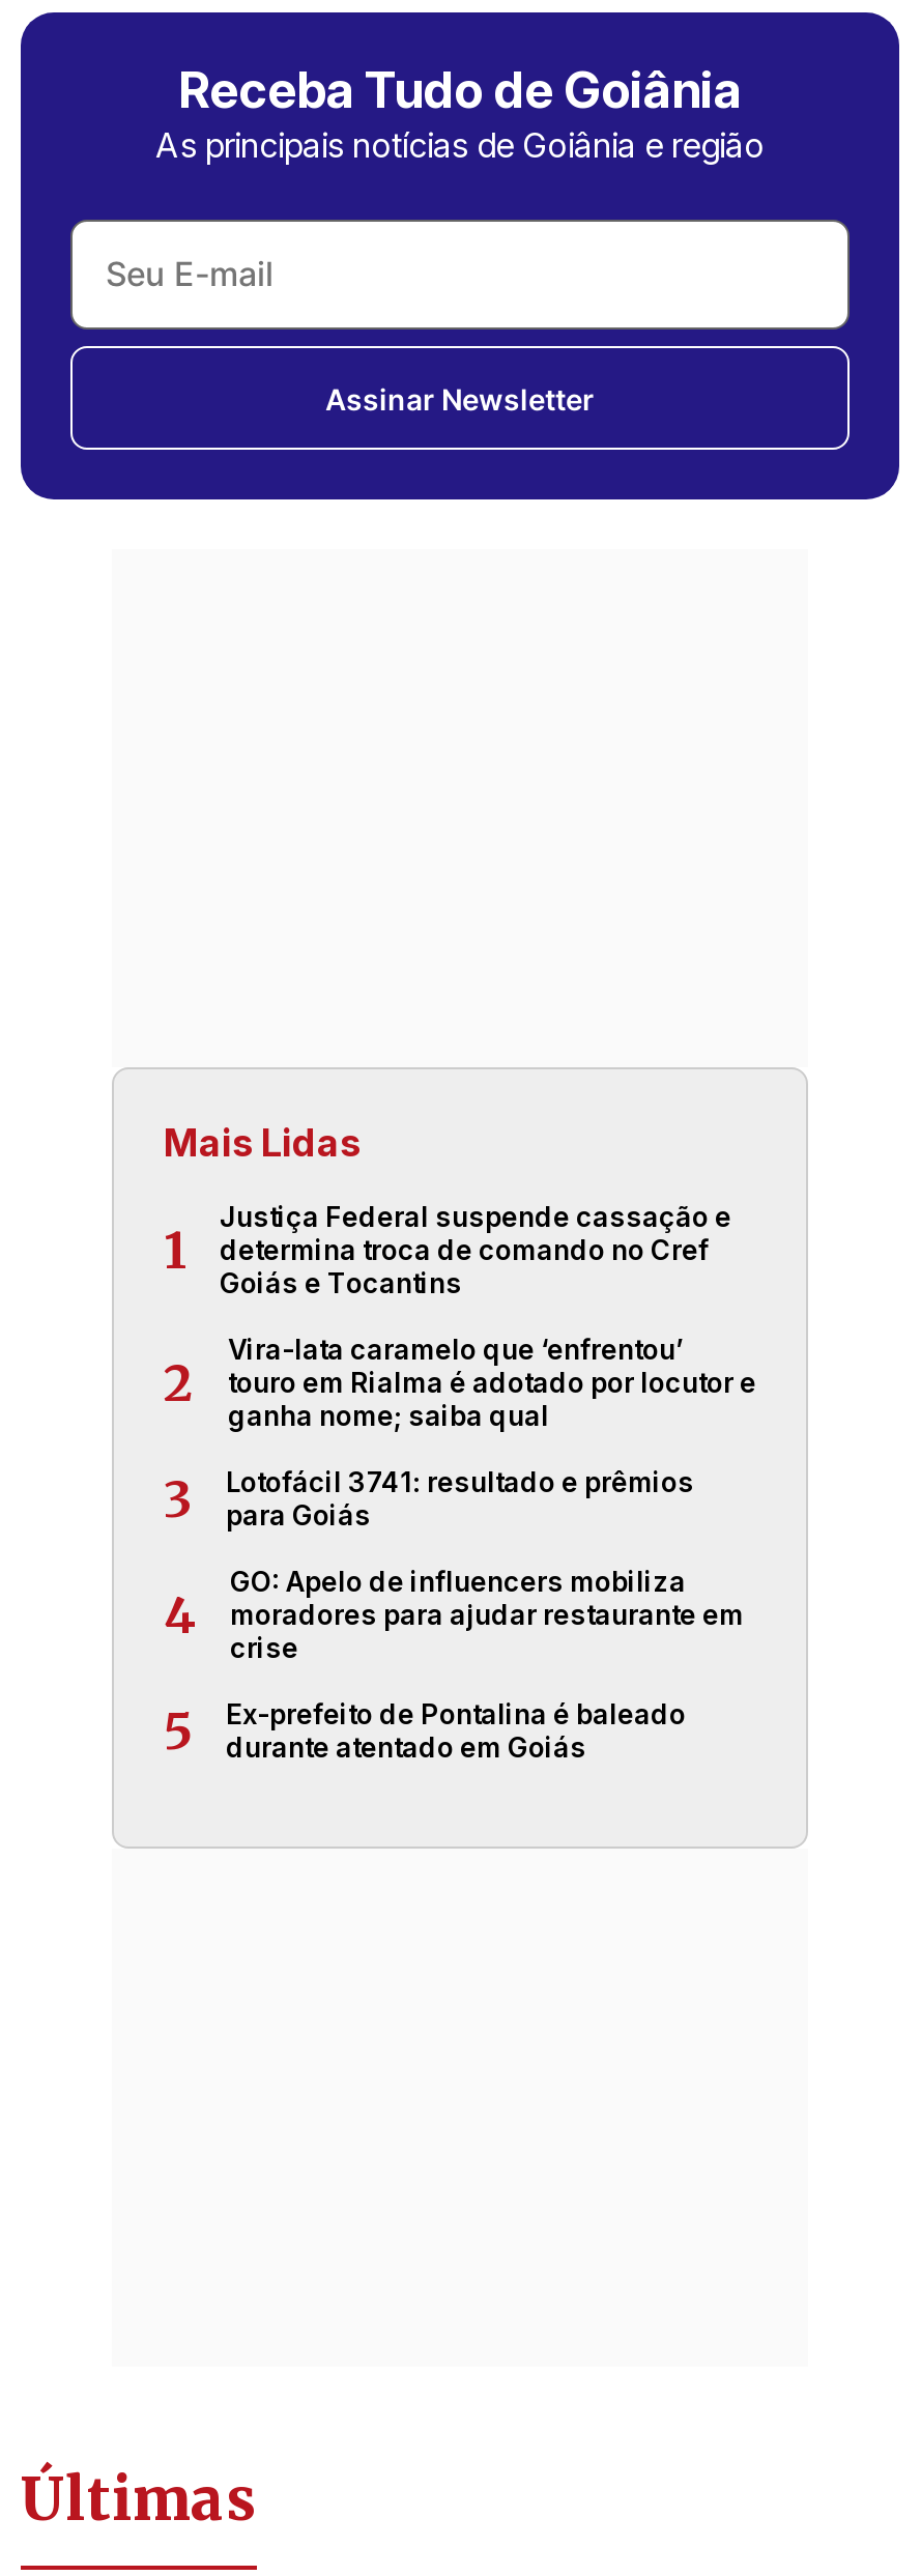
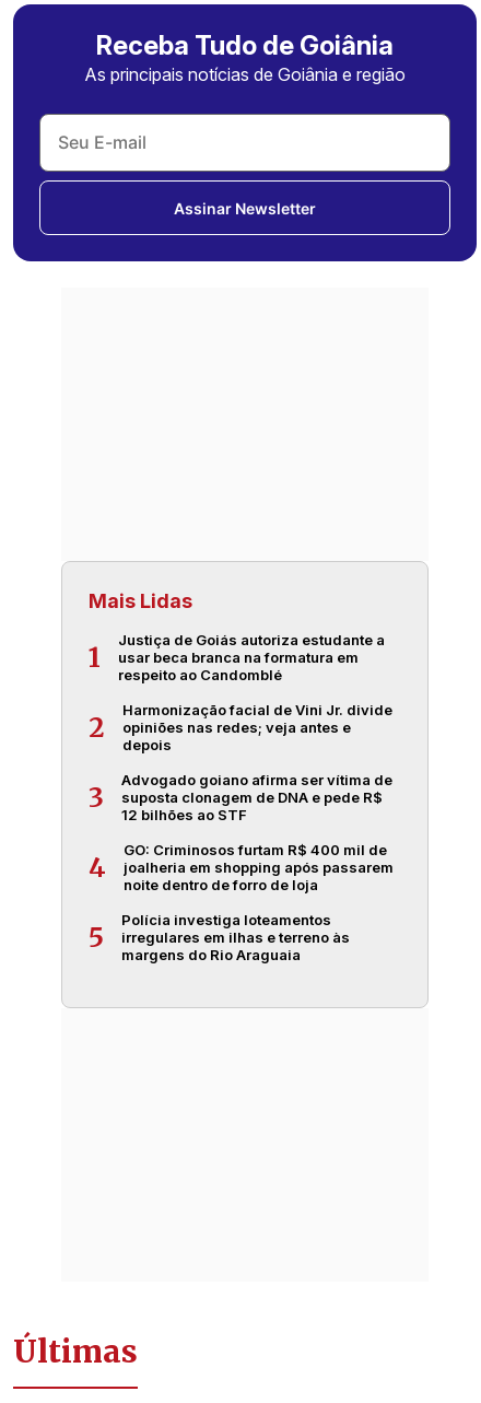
- Justiça Federal suspende cassação e
- determina troca de comando no Cref
- Goiás e Tocantins
+ Justiça de Goiás autoriza estudante a
+ usar beca branca na formatura em
+ respeito ao Candomblé

- Vira-lata caramelo que ‘enfrentou’
- touro em Rialma é adotado por locutor e
- ganha nome; saiba qual
+ Harmonização facial de Vini Jr. divide
+ opiniões nas redes; veja antes e
+ depois

- Lotofácil 3741: resultado e prêmios
- para Goiás
+ Advogado goiano afirma ser vítima de
+ suposta clonagem de DNA e pede R$
+ 12 bilhões ao STF

- GO: Apelo de influencers mobiliza
- moradores para ajudar restaurante em
- crise
+ GO: Criminosos furtam R$ 400 mil de
+ joalheria em shopping após passarem
+ noite dentro de forro de loja

- Ex-prefeito de Pontalina é baleado
- durante atentado em Goiás
+ Polícia investiga loteamentos
+ irregulares em ilhas e terreno às
+ margens do Rio Araguaia
